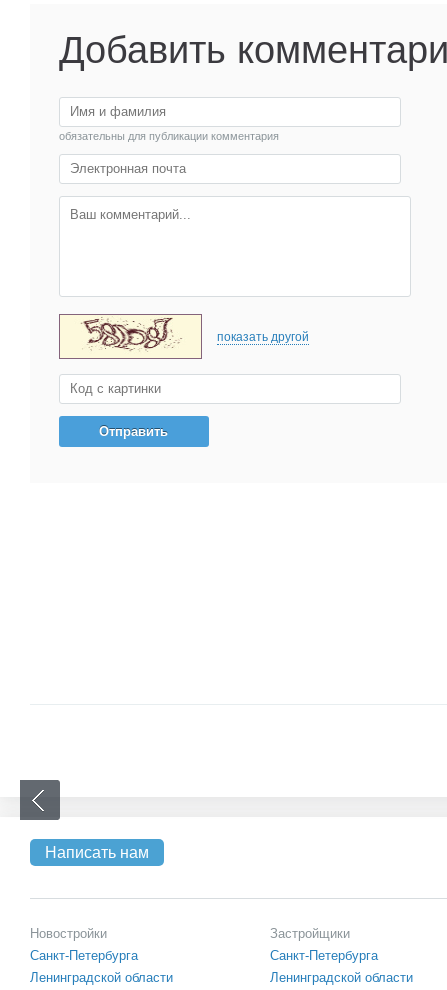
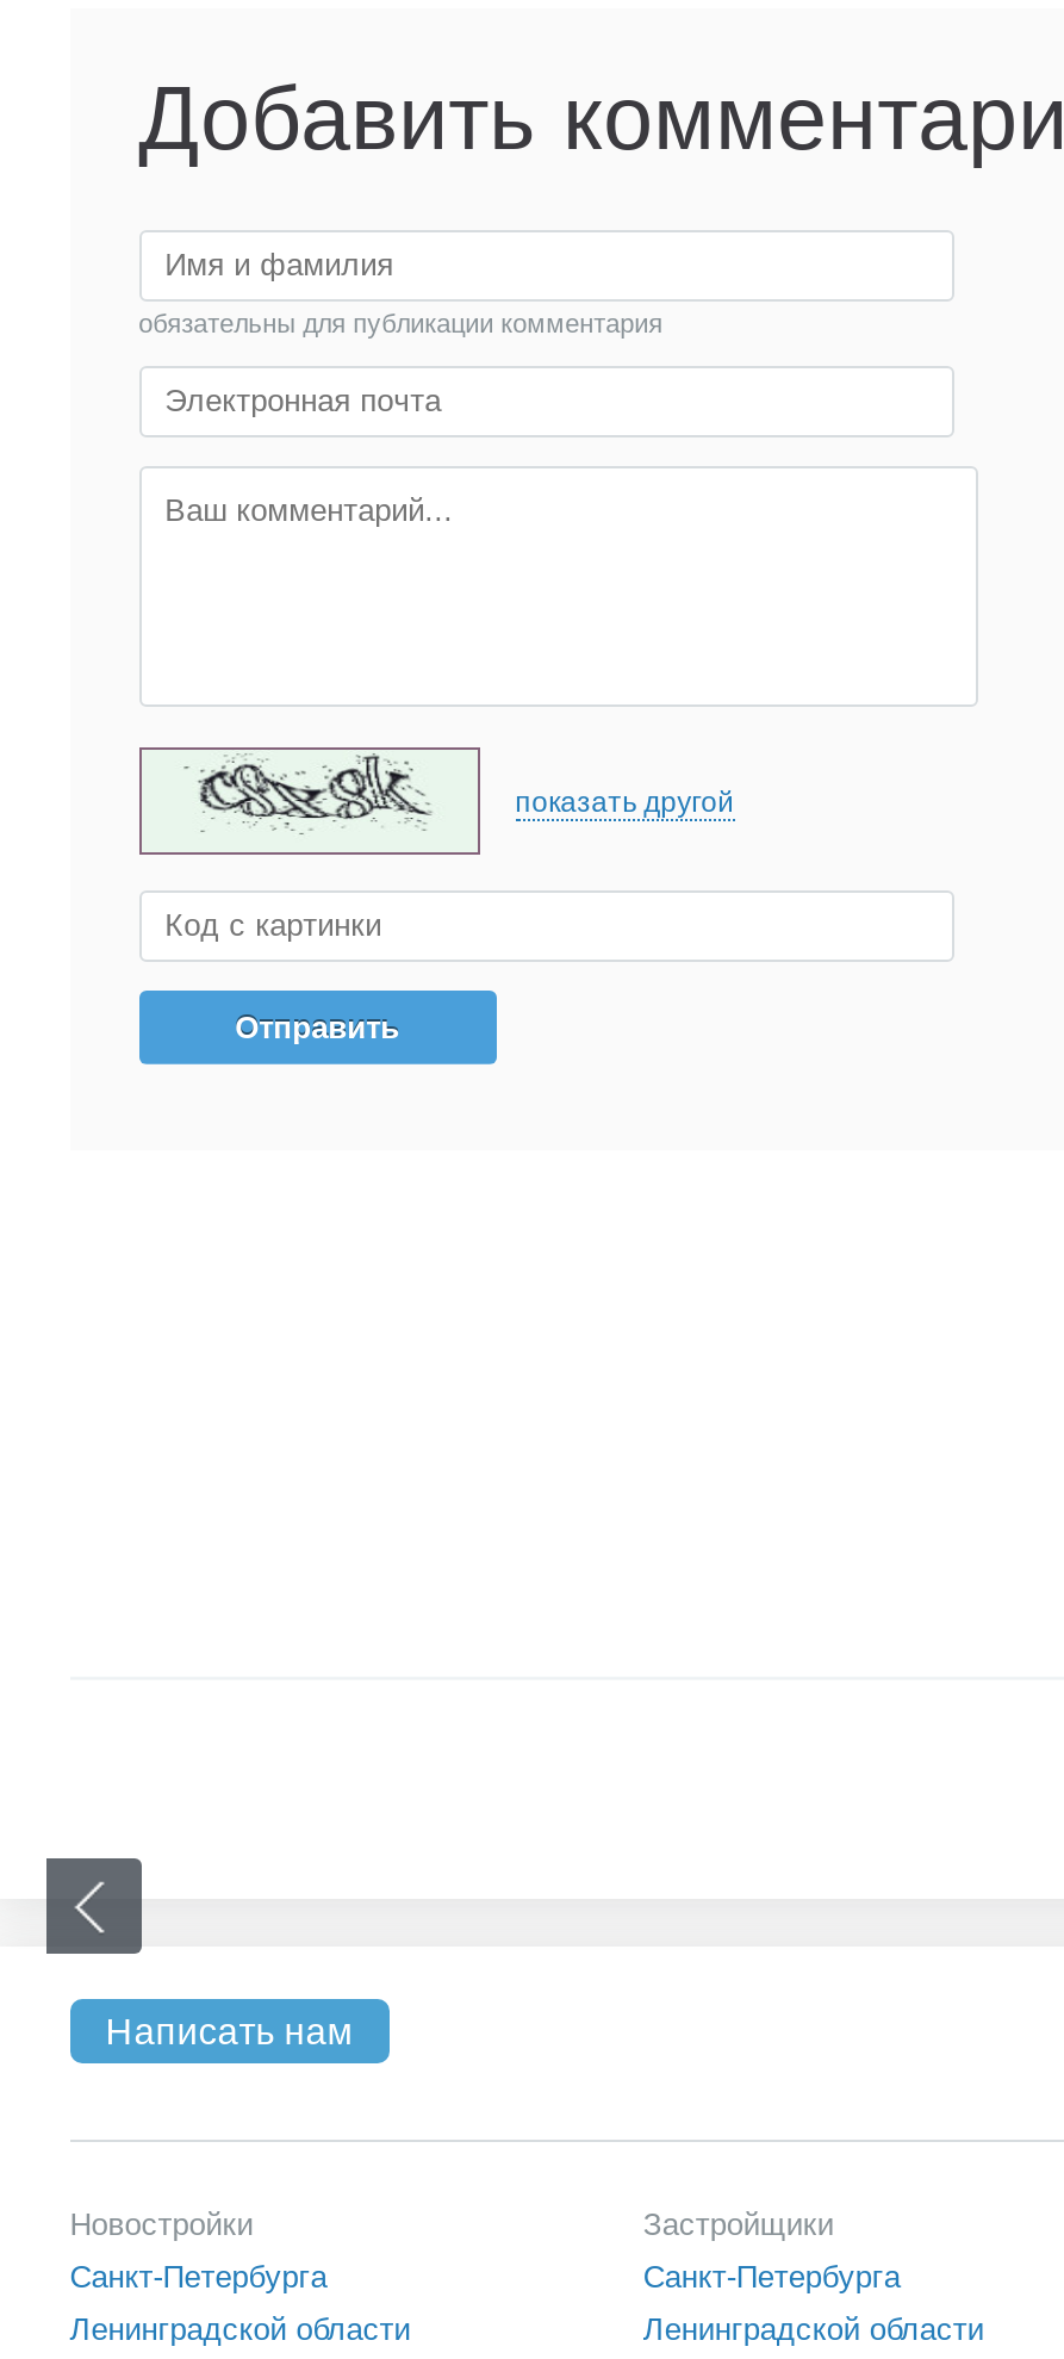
- [image]
+ [image]
